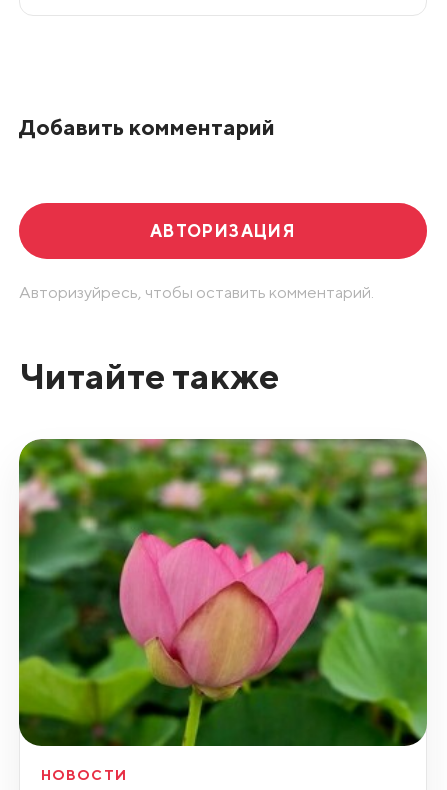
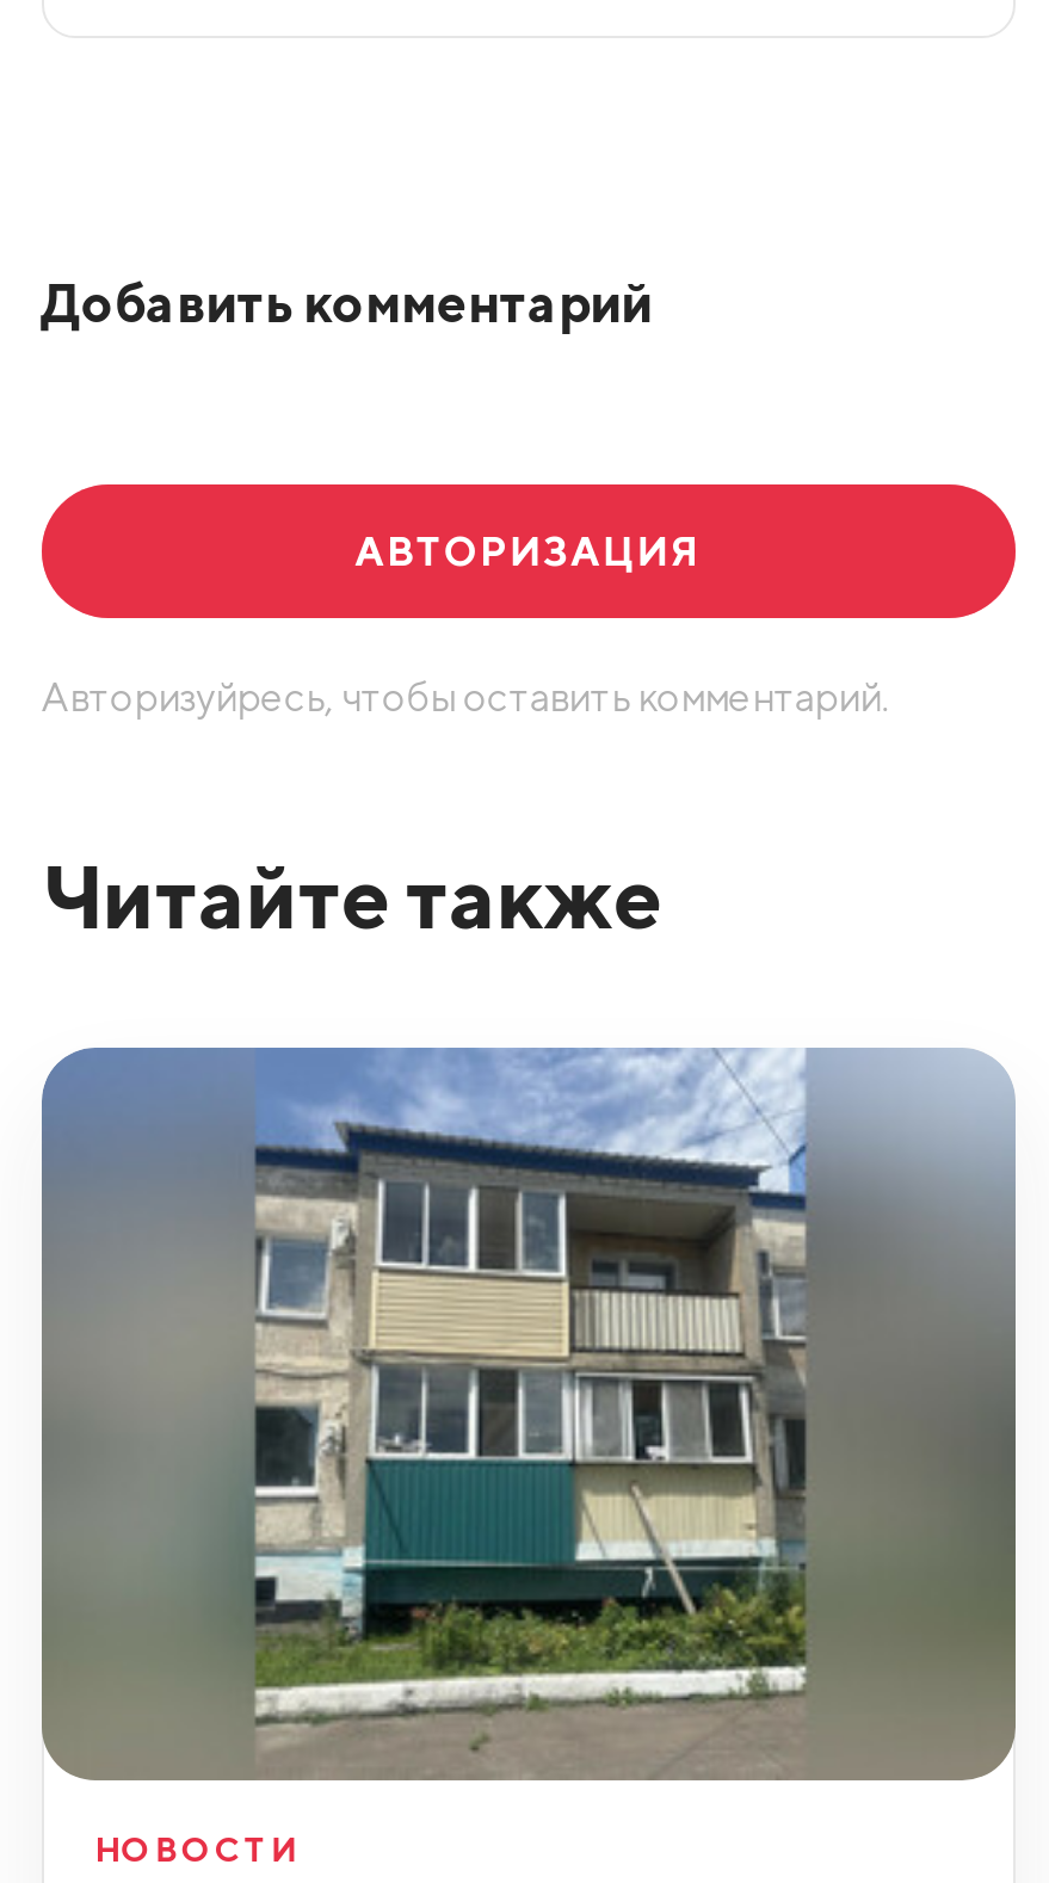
- [image]
+ [image]
